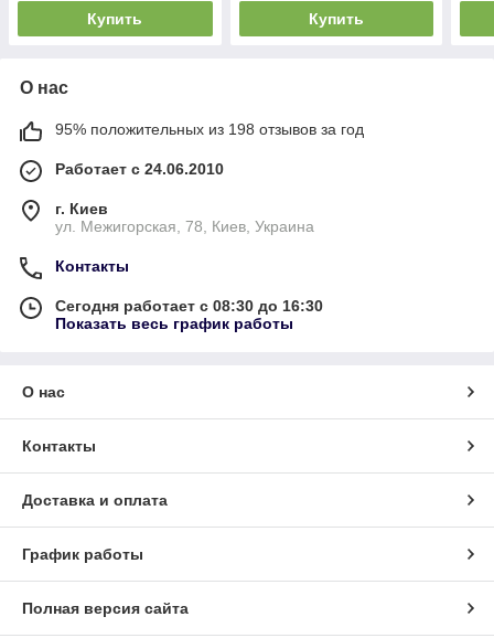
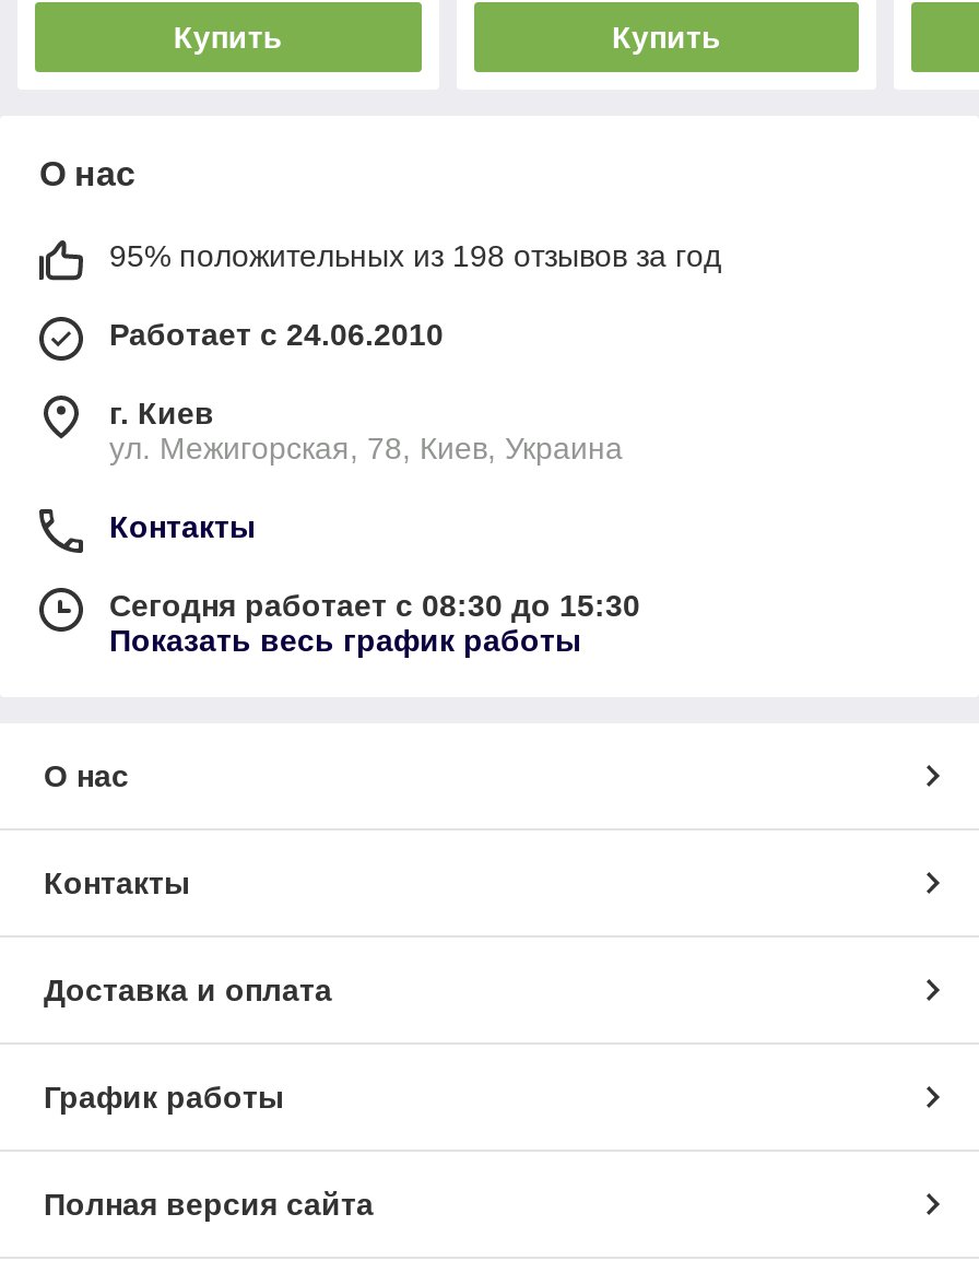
- Сегодня работает с 08:30 до 16:30
+ Сегодня работает с 08:30 до 15:30
